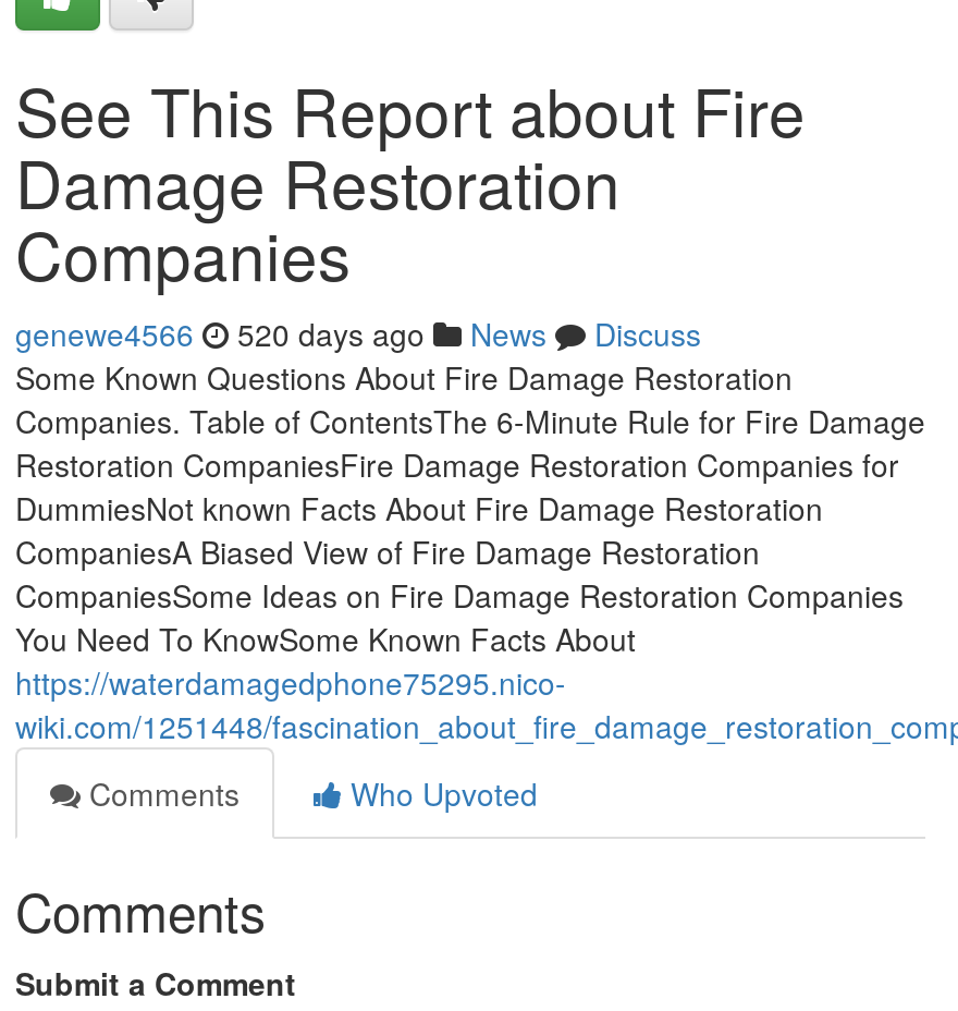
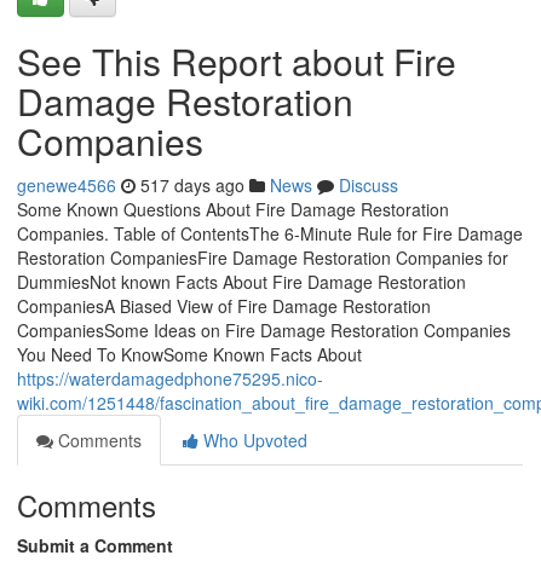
- genewe4566 520 days ago News Discuss
+ genewe4566 517 days ago News Discuss
